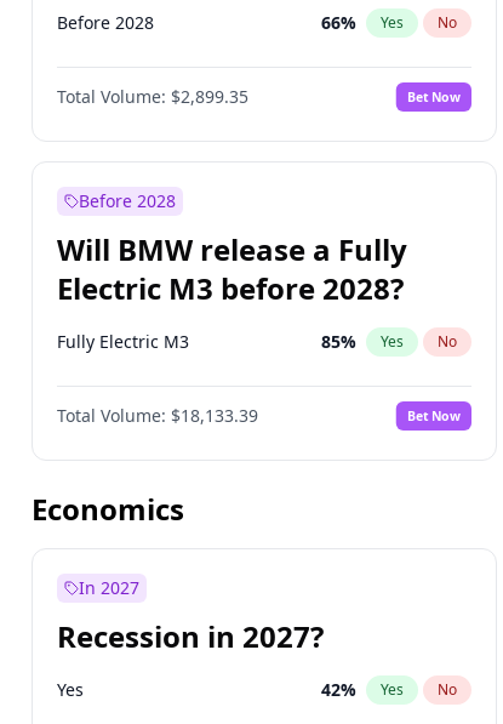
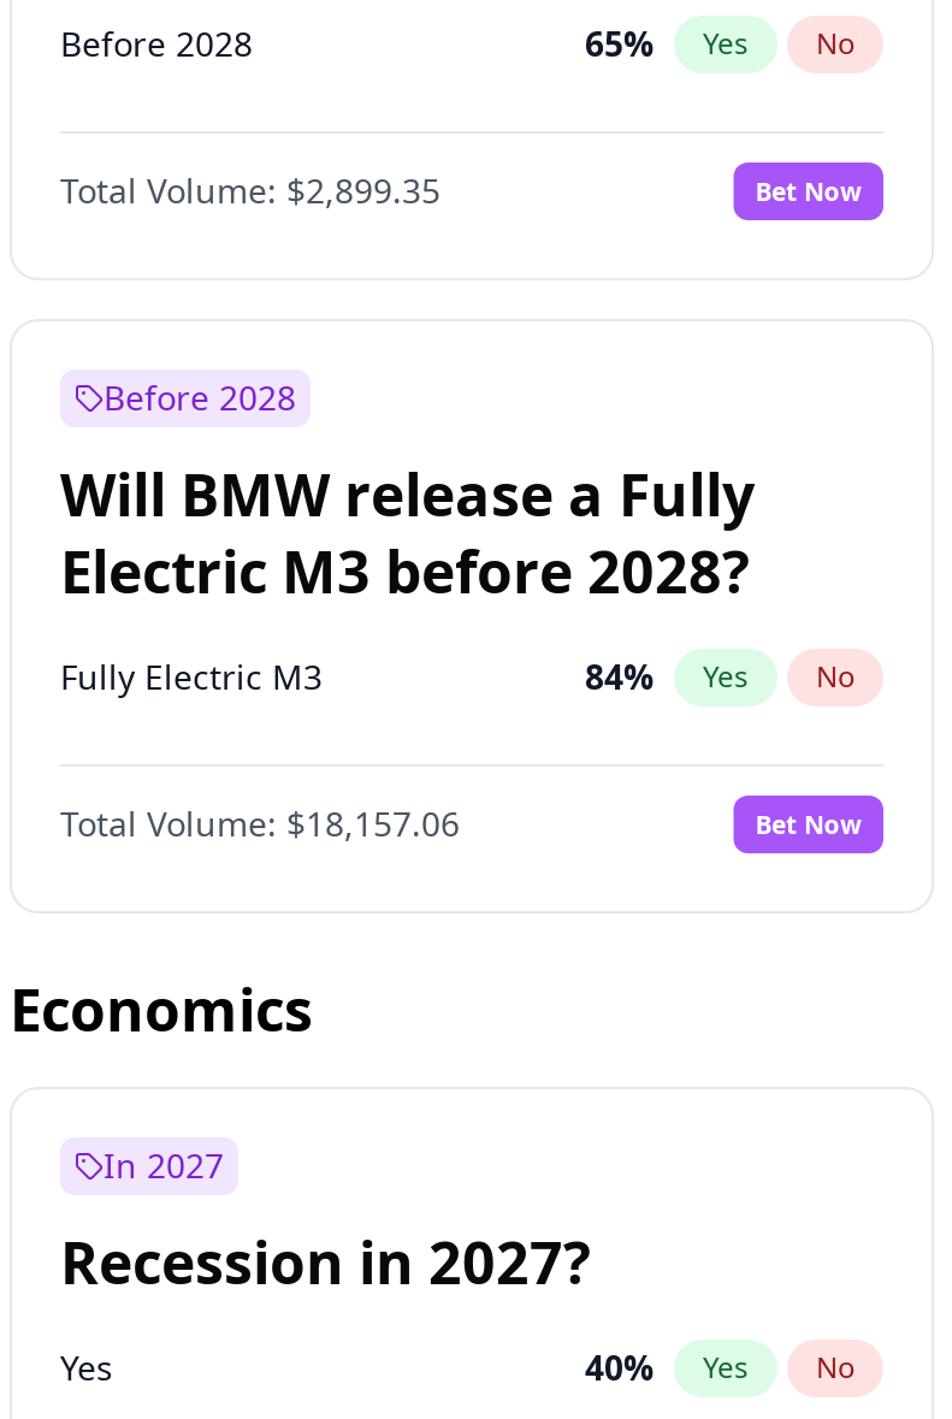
- 66% Yes No
+ 65% Yes No

- 85% Yes No
+ 84% Yes No

- Total Volume: $18,133.39
+ Total Volume: $18,157.06

- 42% Yes No
+ 40% Yes No
